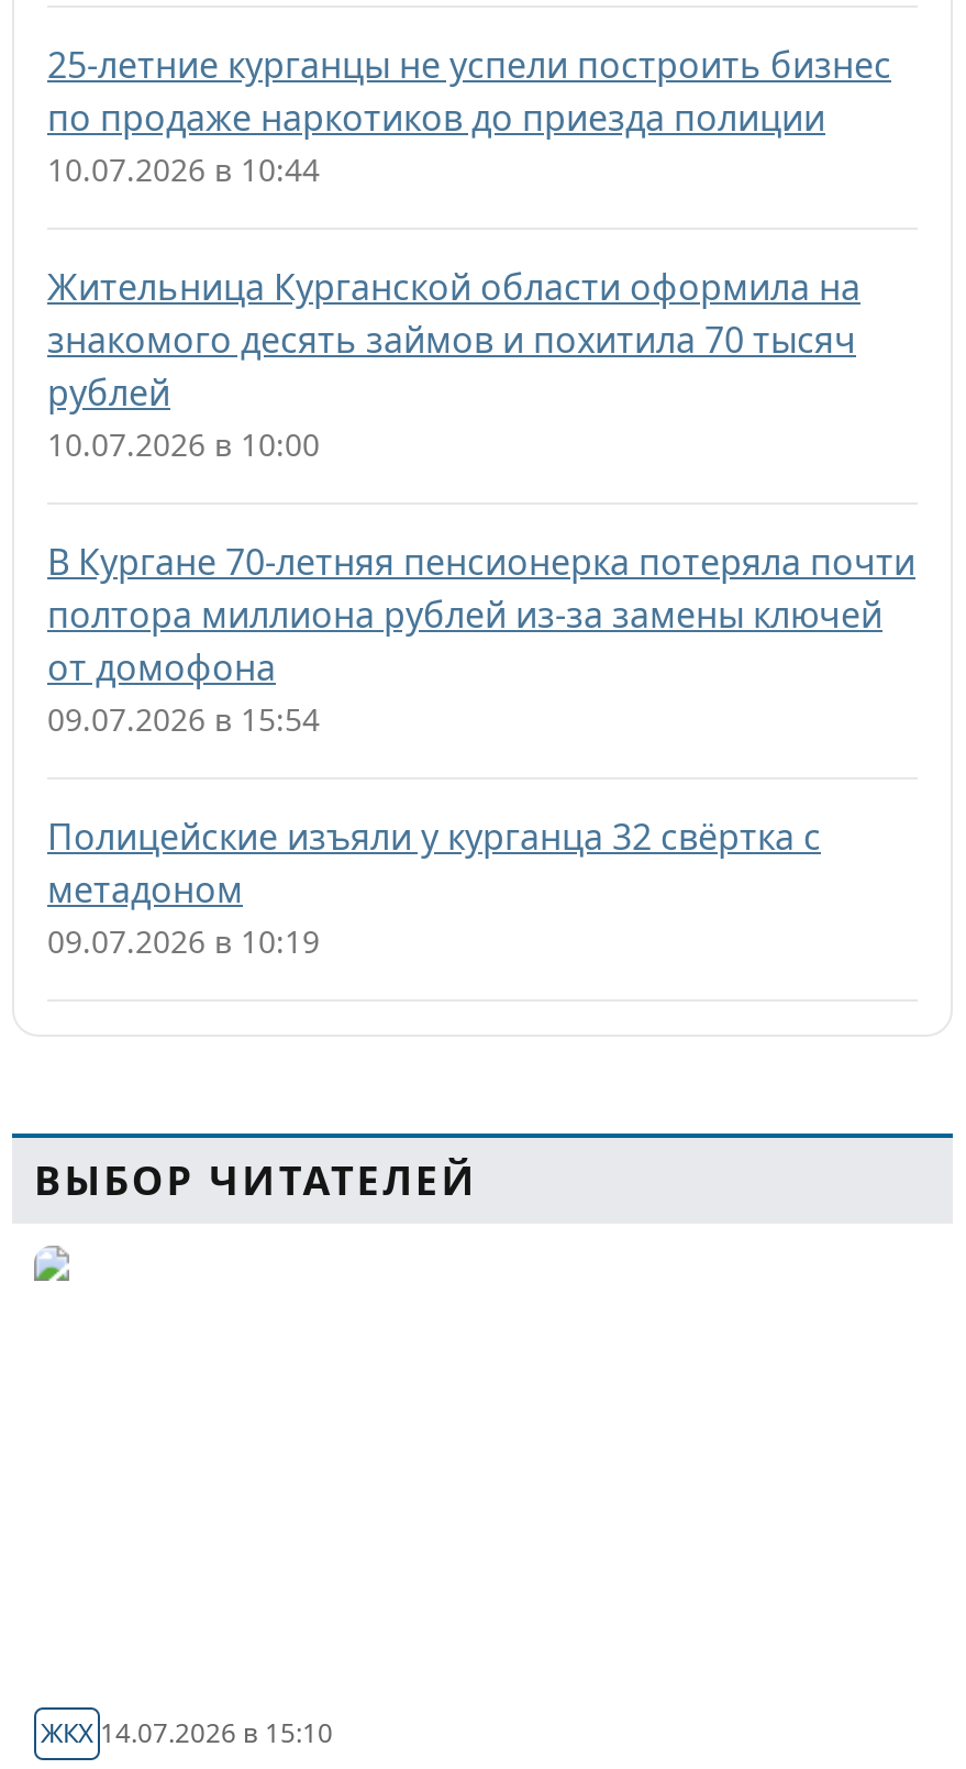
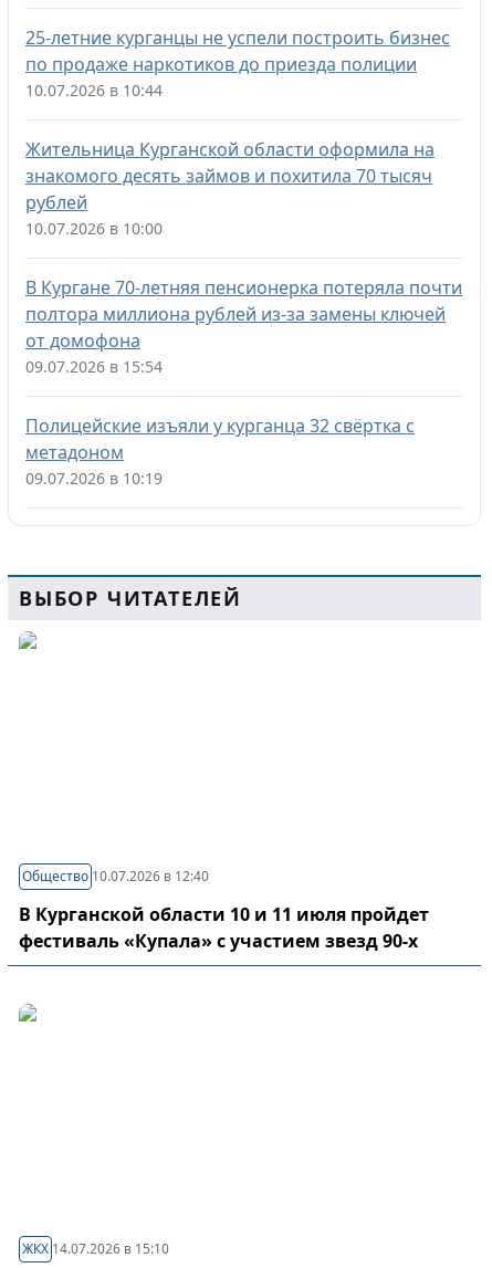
+ Общество 10.07.2026 в 12:40
+ В Курганской области 10 и 11 июля пройдет
+ фестиваль «Купала» с участием звезд 90-х
